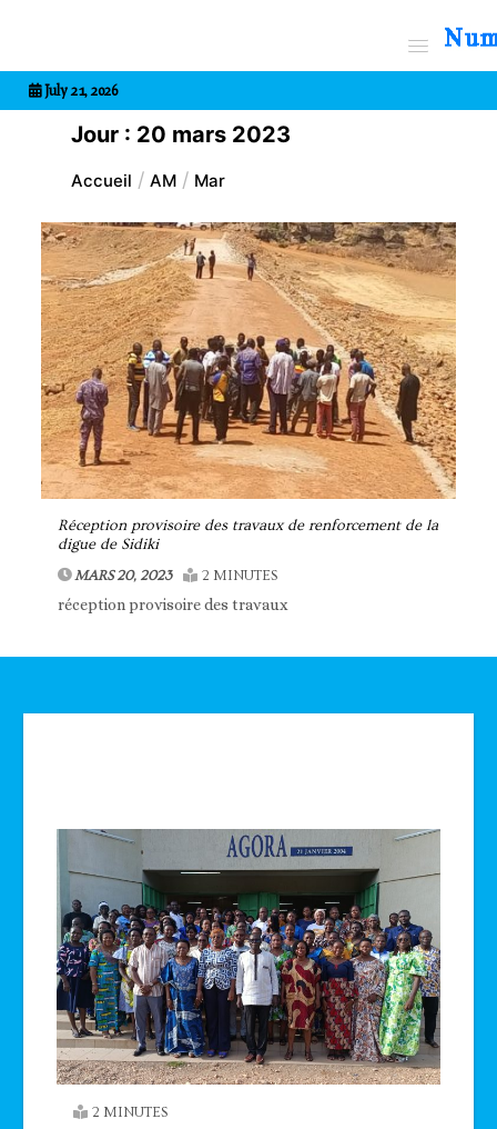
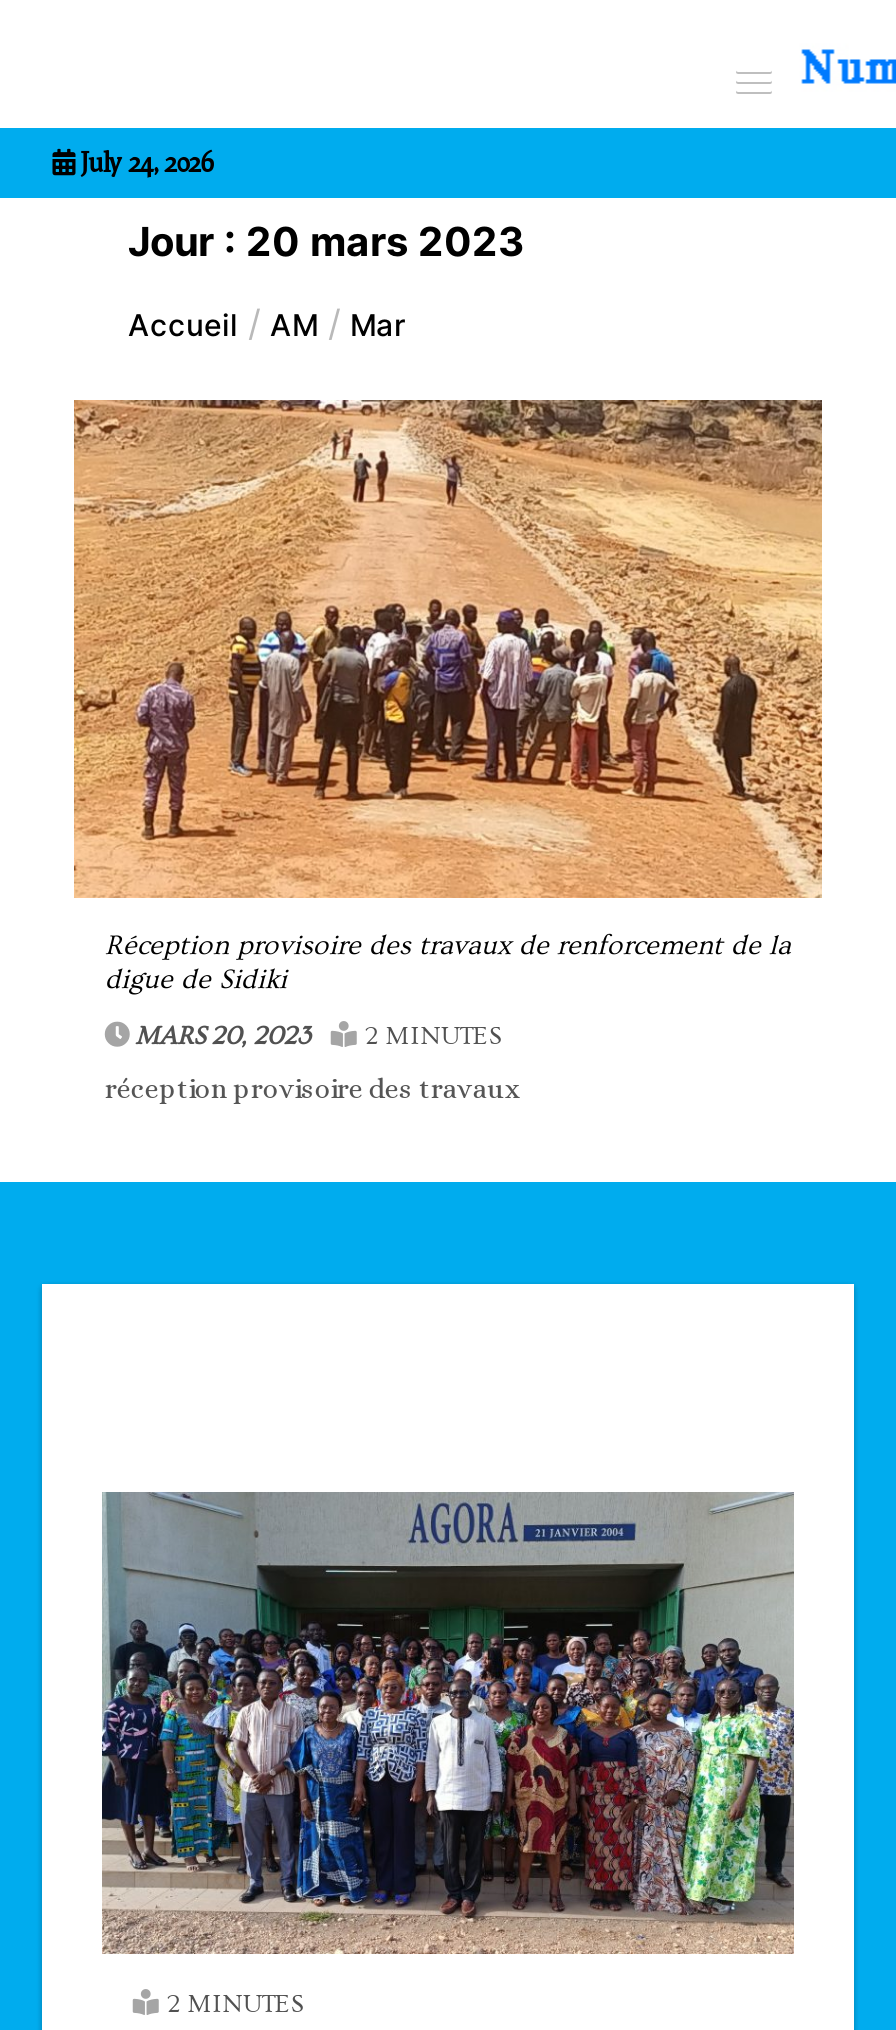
- July 21, 2026
+ July 24, 2026
